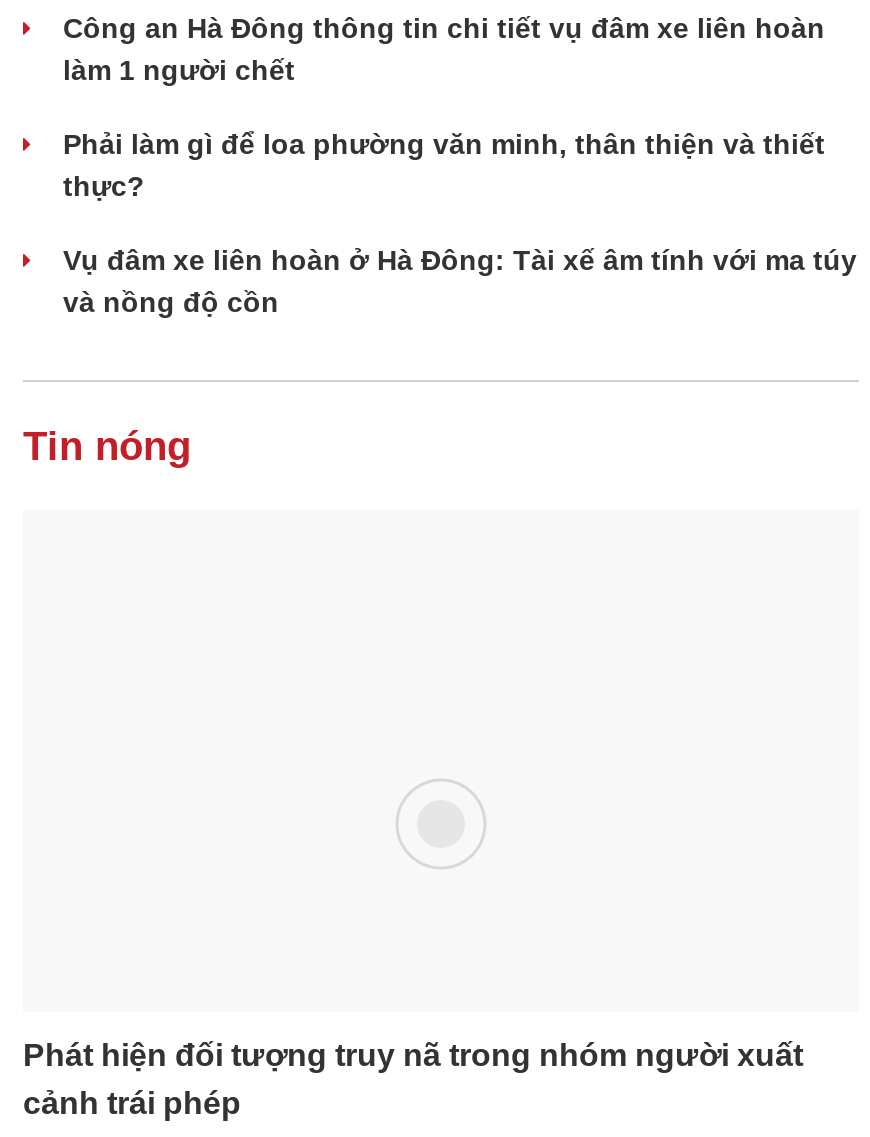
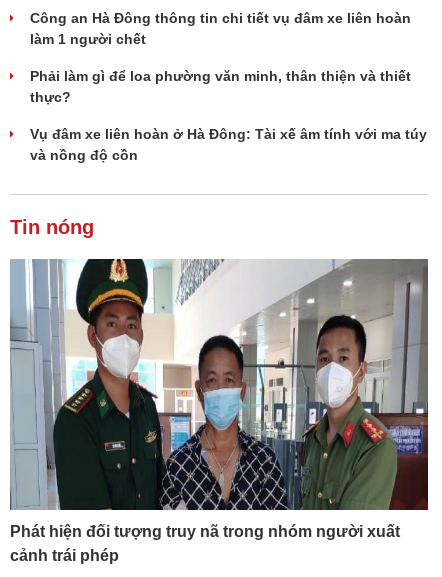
+ [image]
